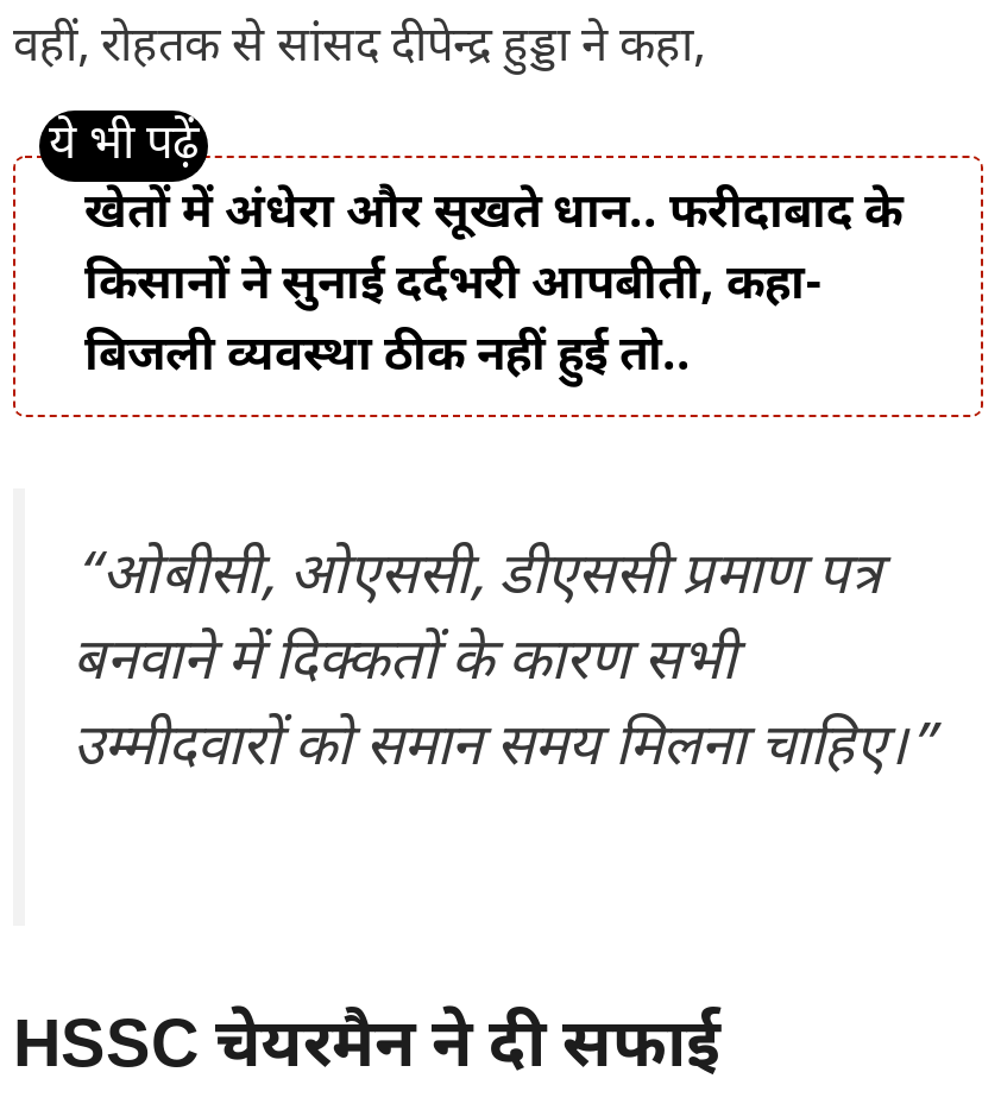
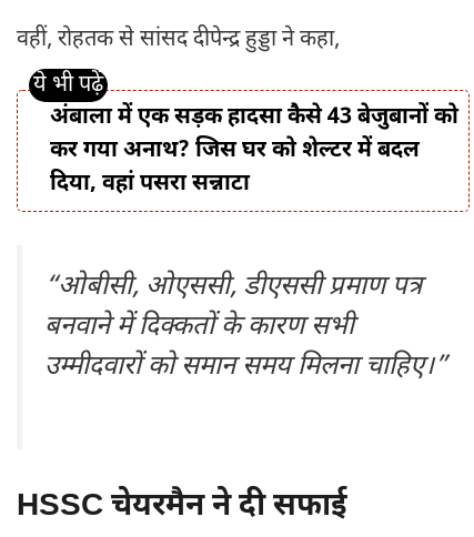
- खेतों में अंधेरा और सूखते धान.. फरीदाबाद के
- किसानों ने सुनाई दर्दभरी आपबीती, कहा-
- बिजली व्यवस्था ठीक नहीं हुई तो..
+ अंबाला में एक सड़क हादसा कैसे 43 बेजुबानों को
+ कर गया अनाथ? जिस घर को शेल्टर में बदल
+ दिया, वहां पसरा सन्नाटा
